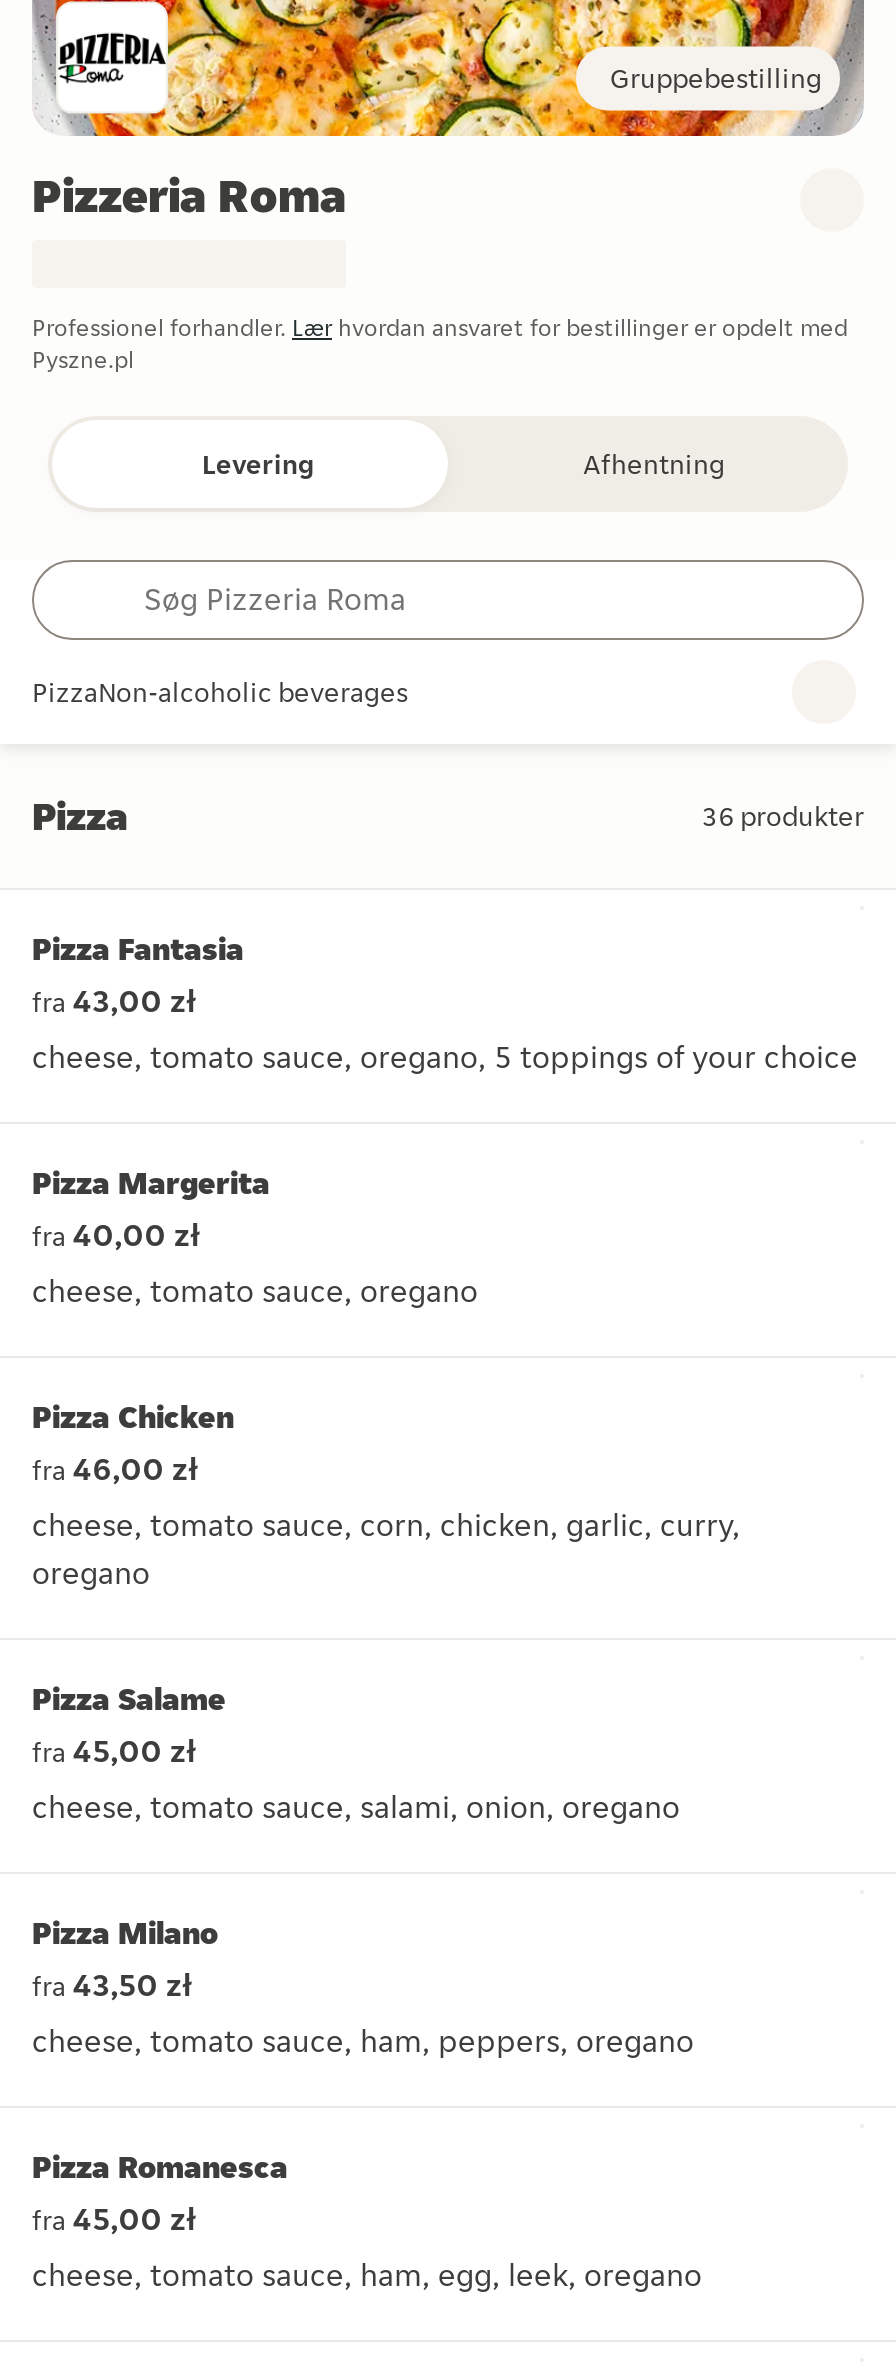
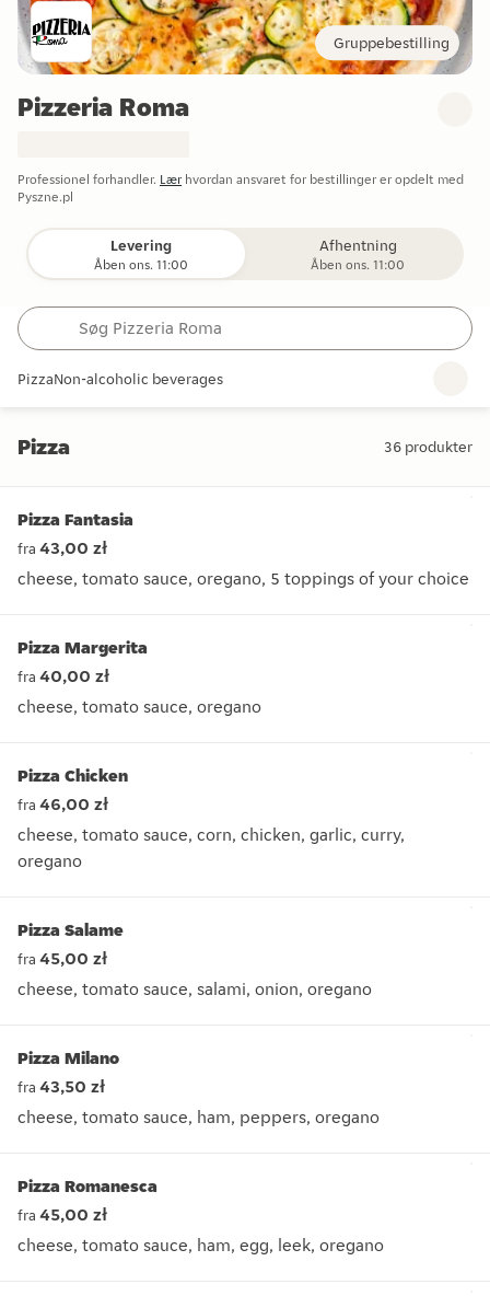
+ Åben ons. 11:00

+ Åben ons. 11:00
